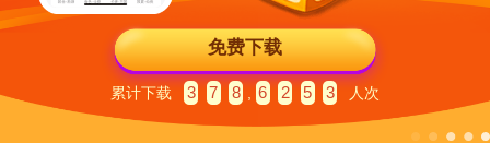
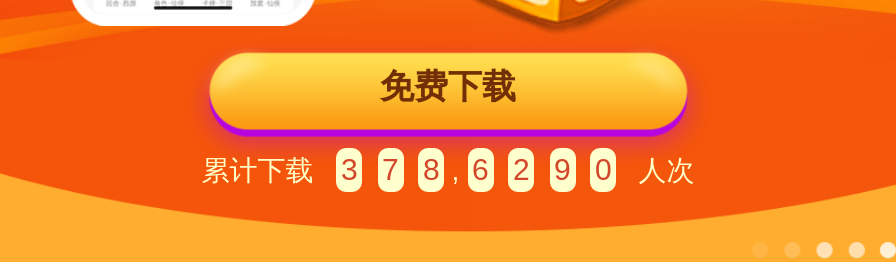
- 5
+ 9

- 3
+ 0
